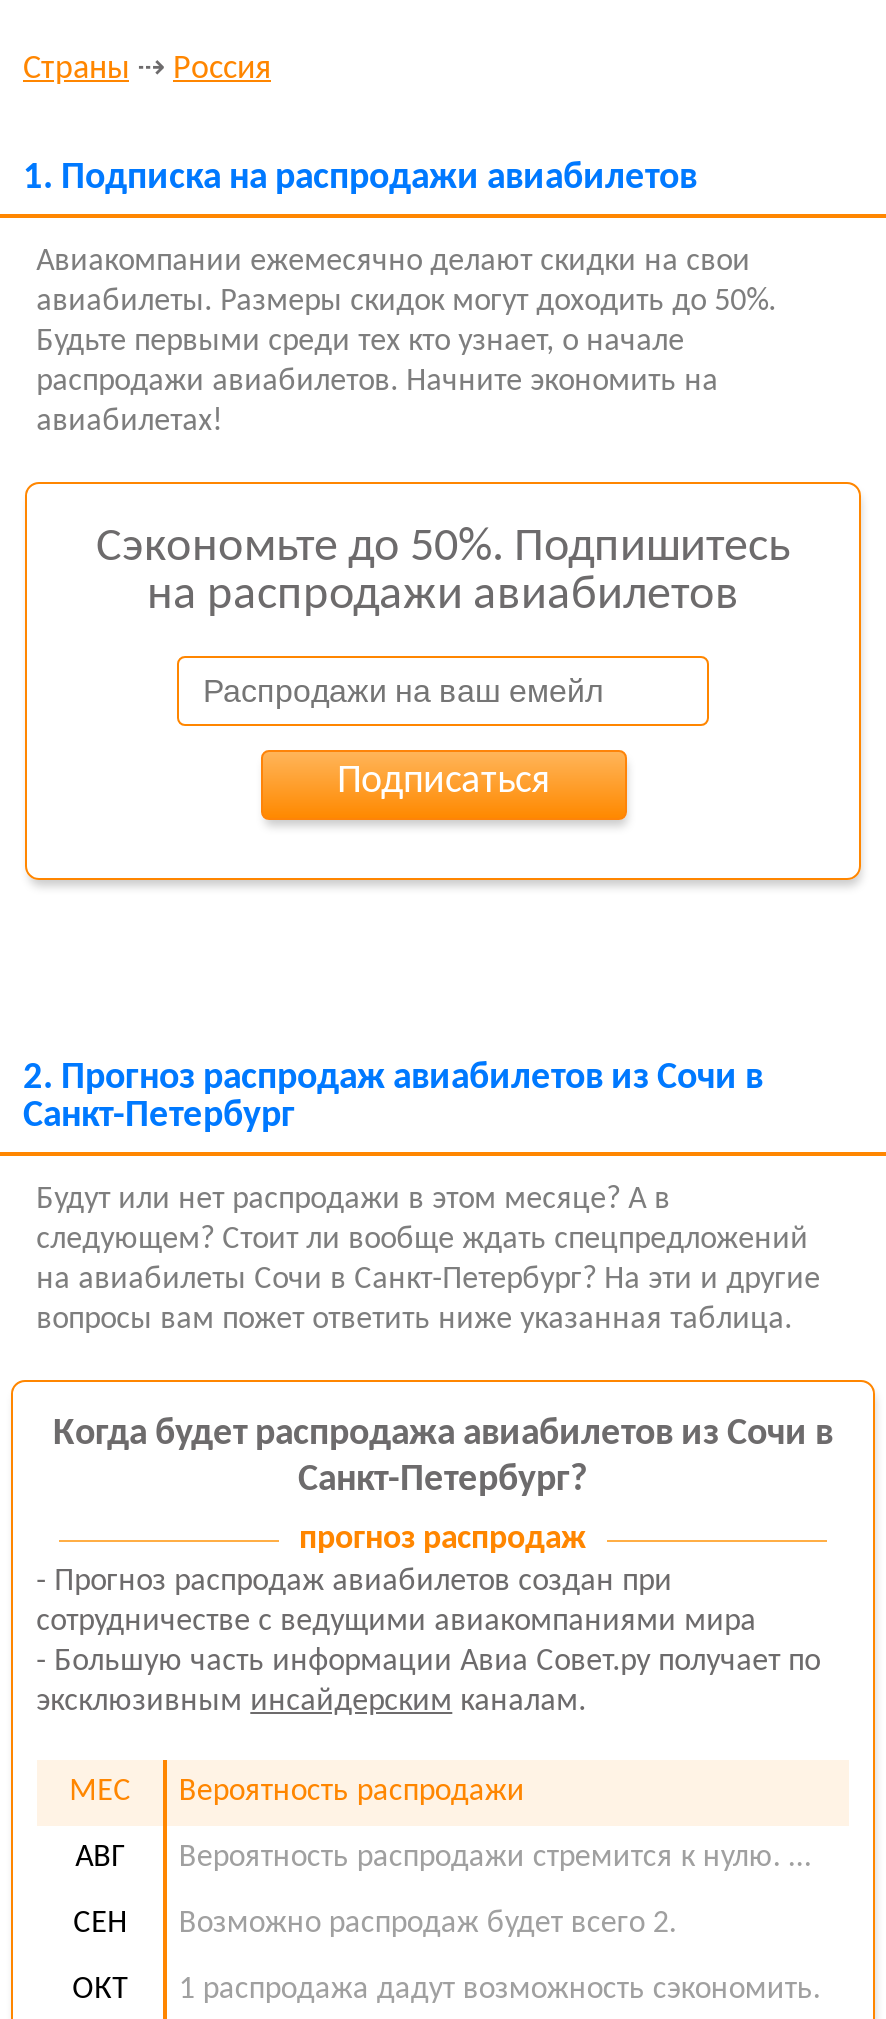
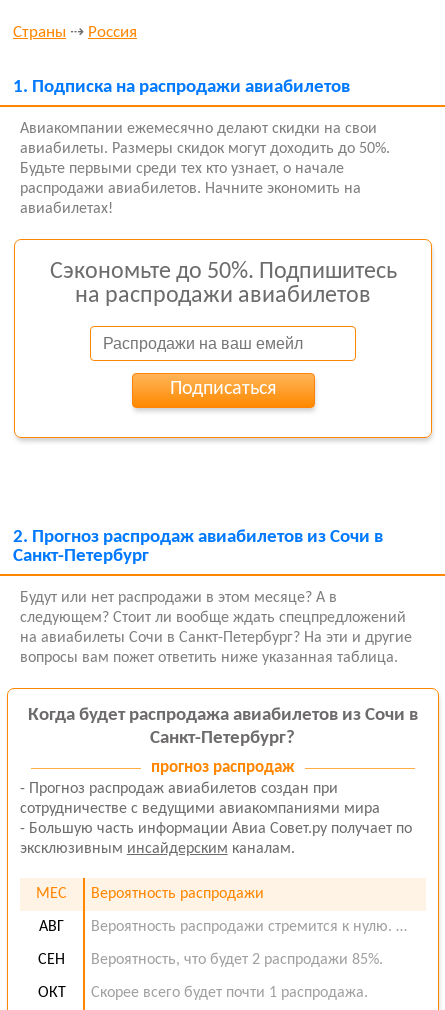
- Возможно распродаж будет всего 2.
+ Вероятность, что будет 2 распродажи 85%.

- 1 распродажа дадут возможность сэкономить.
+ Скорее всего будет почти 1 распродажа.
